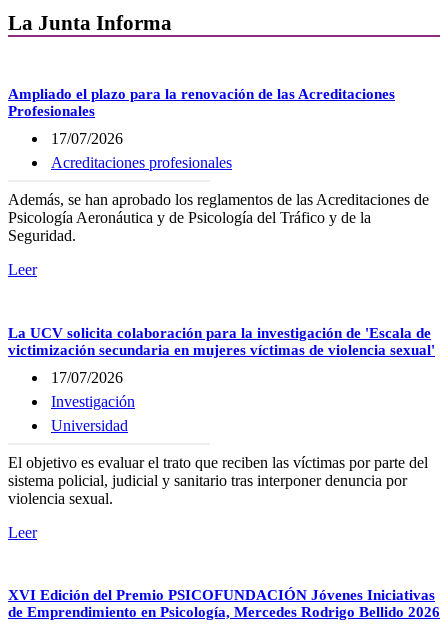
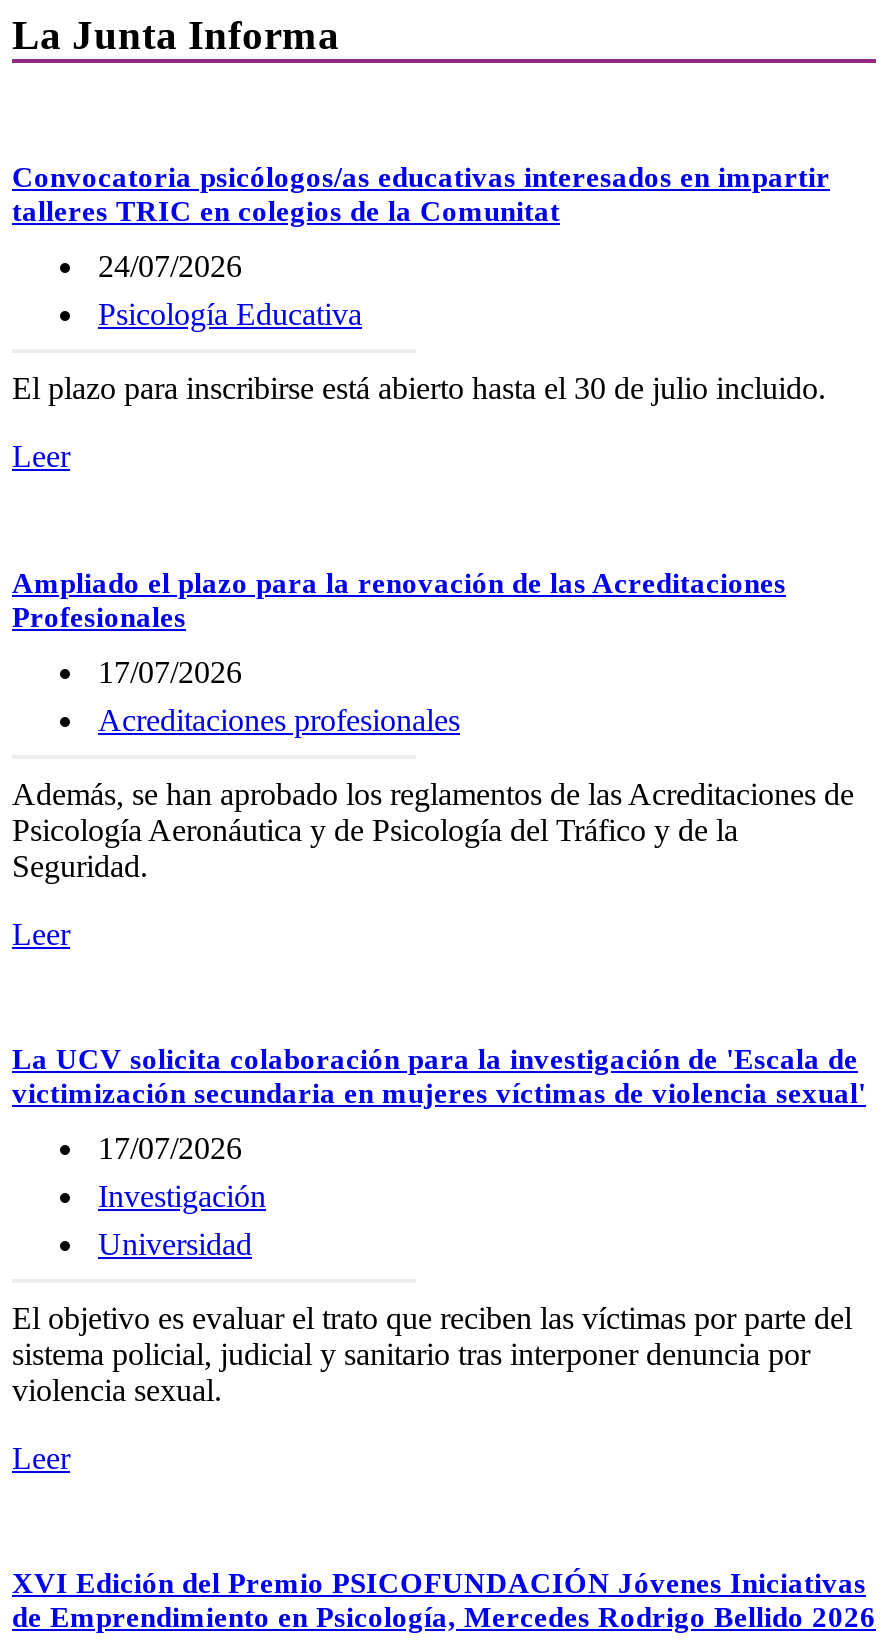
+ Convocatoria psicólogos/as educativas interesados en impartir
+ talleres TRIC en colegios de la Comunitat
+ 24/07/2026
+ Psicología Educativa
+ El plazo para inscribirse está abierto hasta el 30 de julio incluido.
+ Leer
